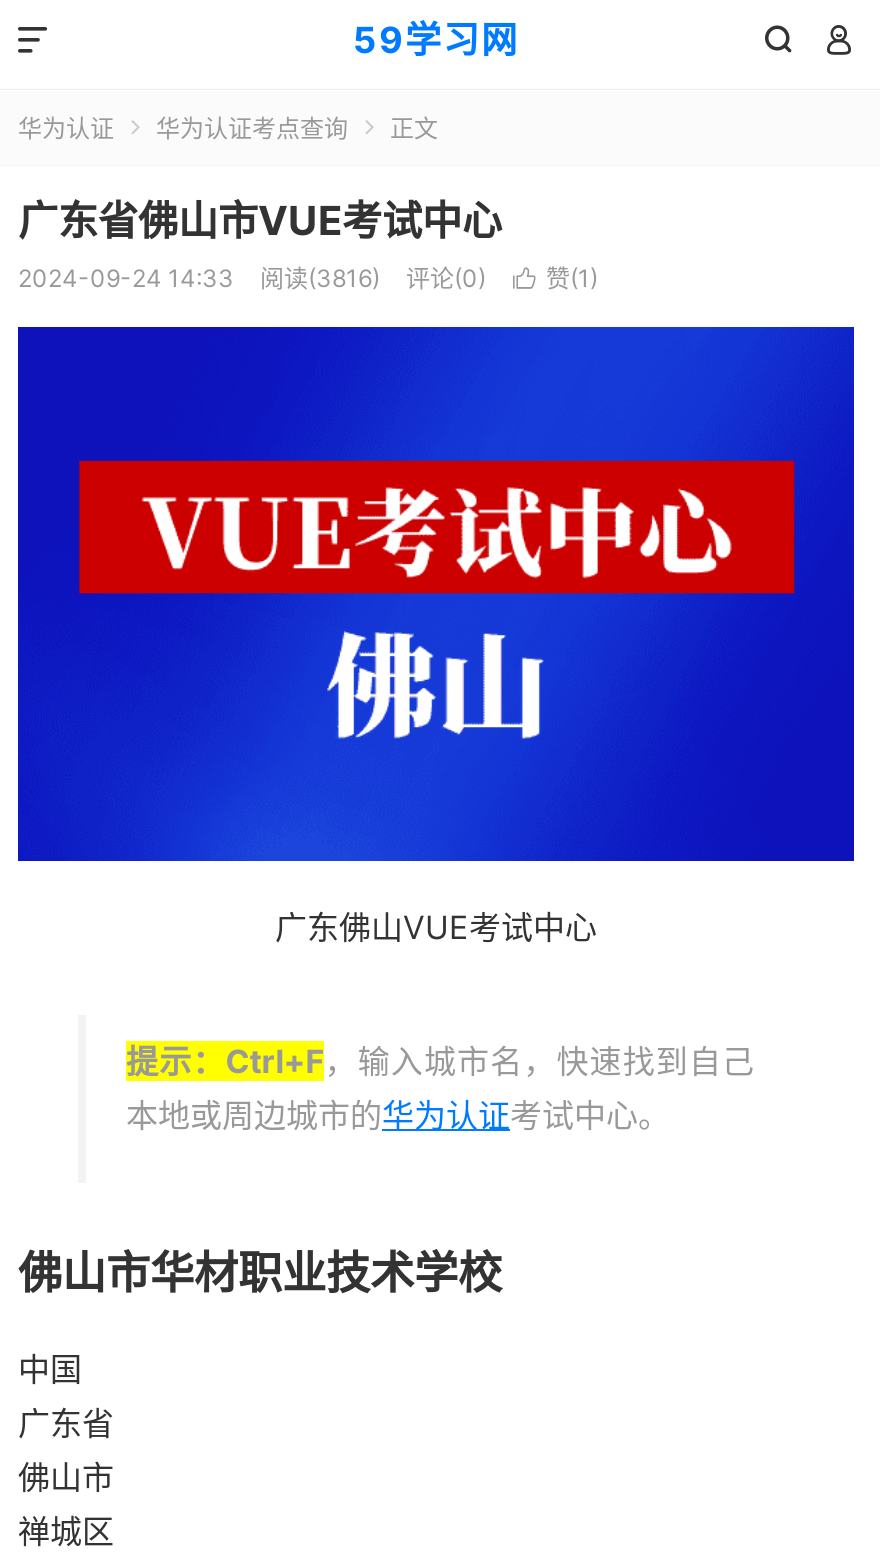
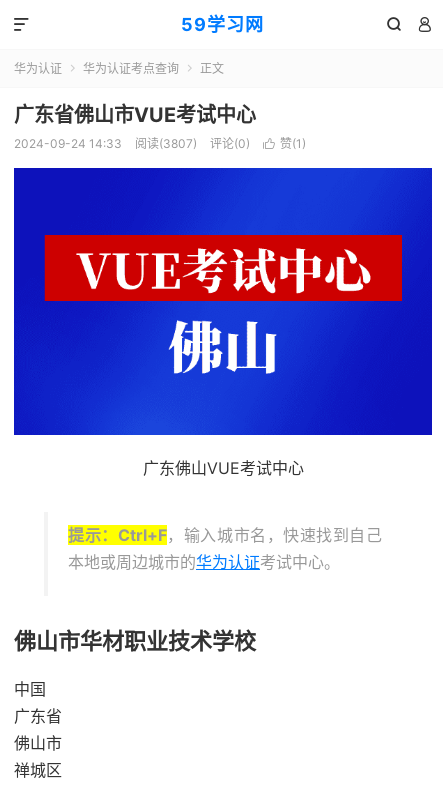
- 阅读(3816)
+ 阅读(3807)
